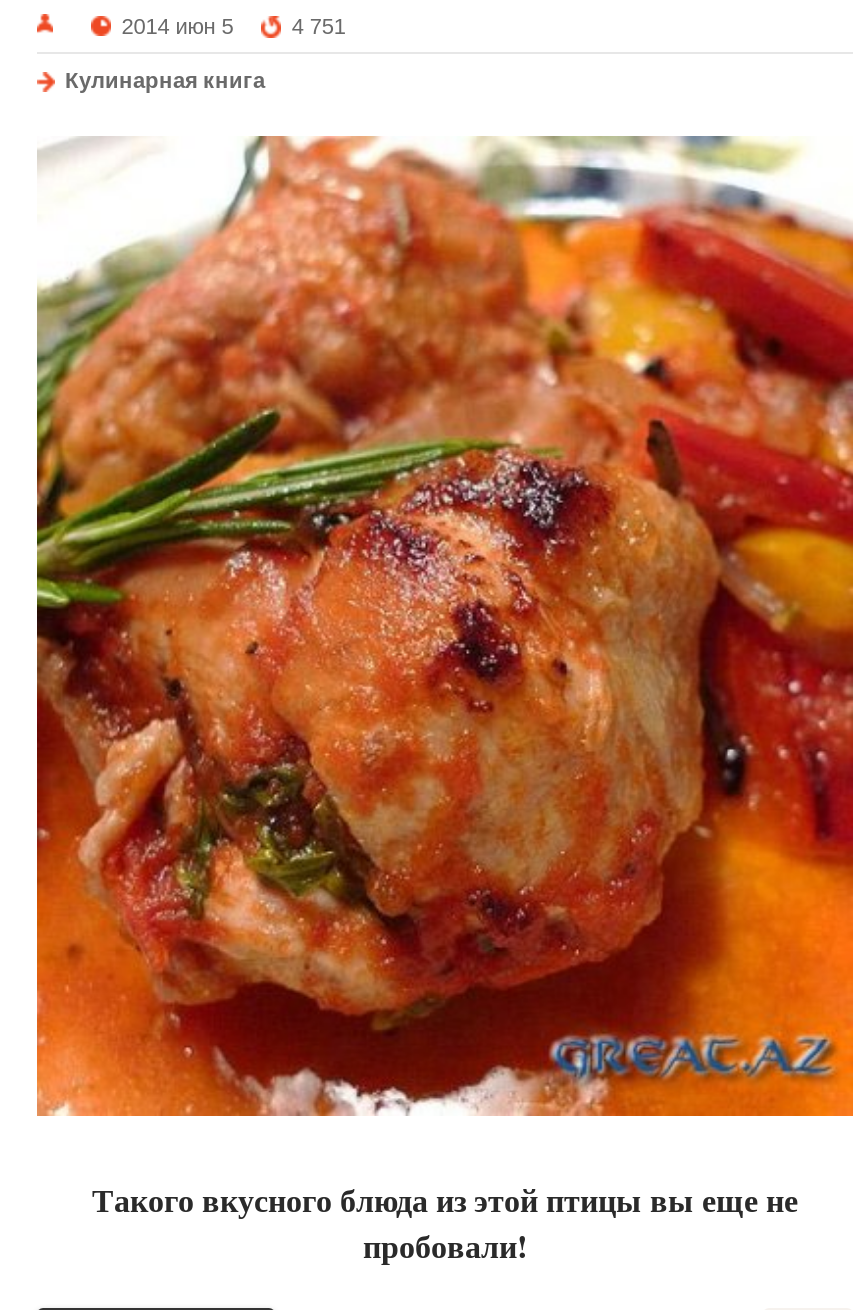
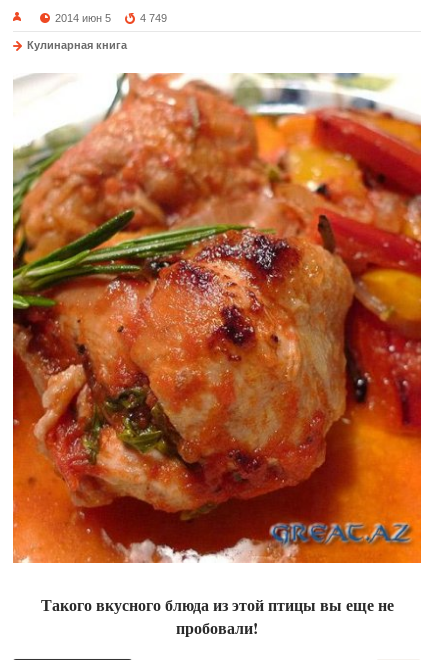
- 4 751
+ 4 749
